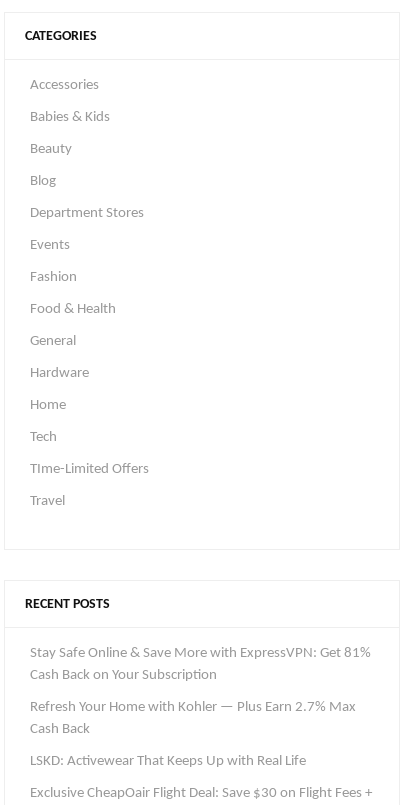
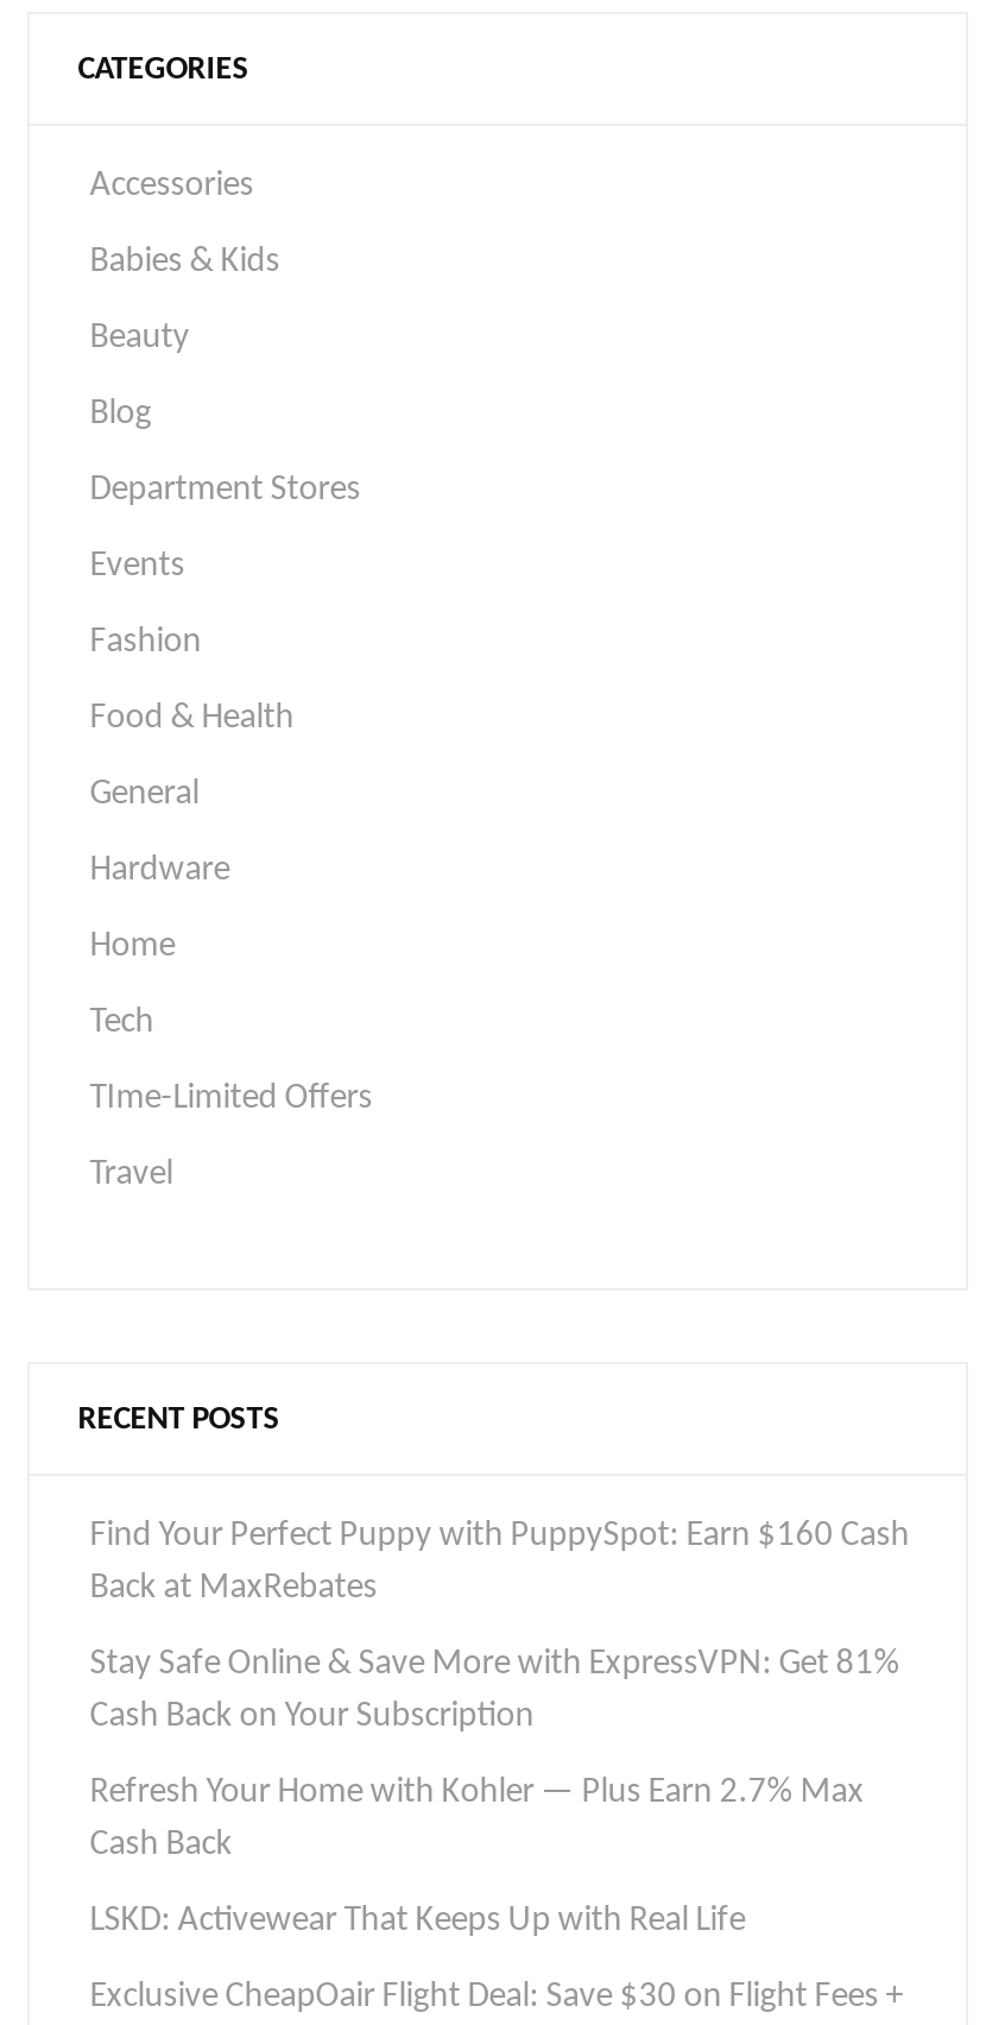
+ Find Your Perfect Puppy with PuppySpot: Earn $160 Cash
+ Back at MaxRebates
